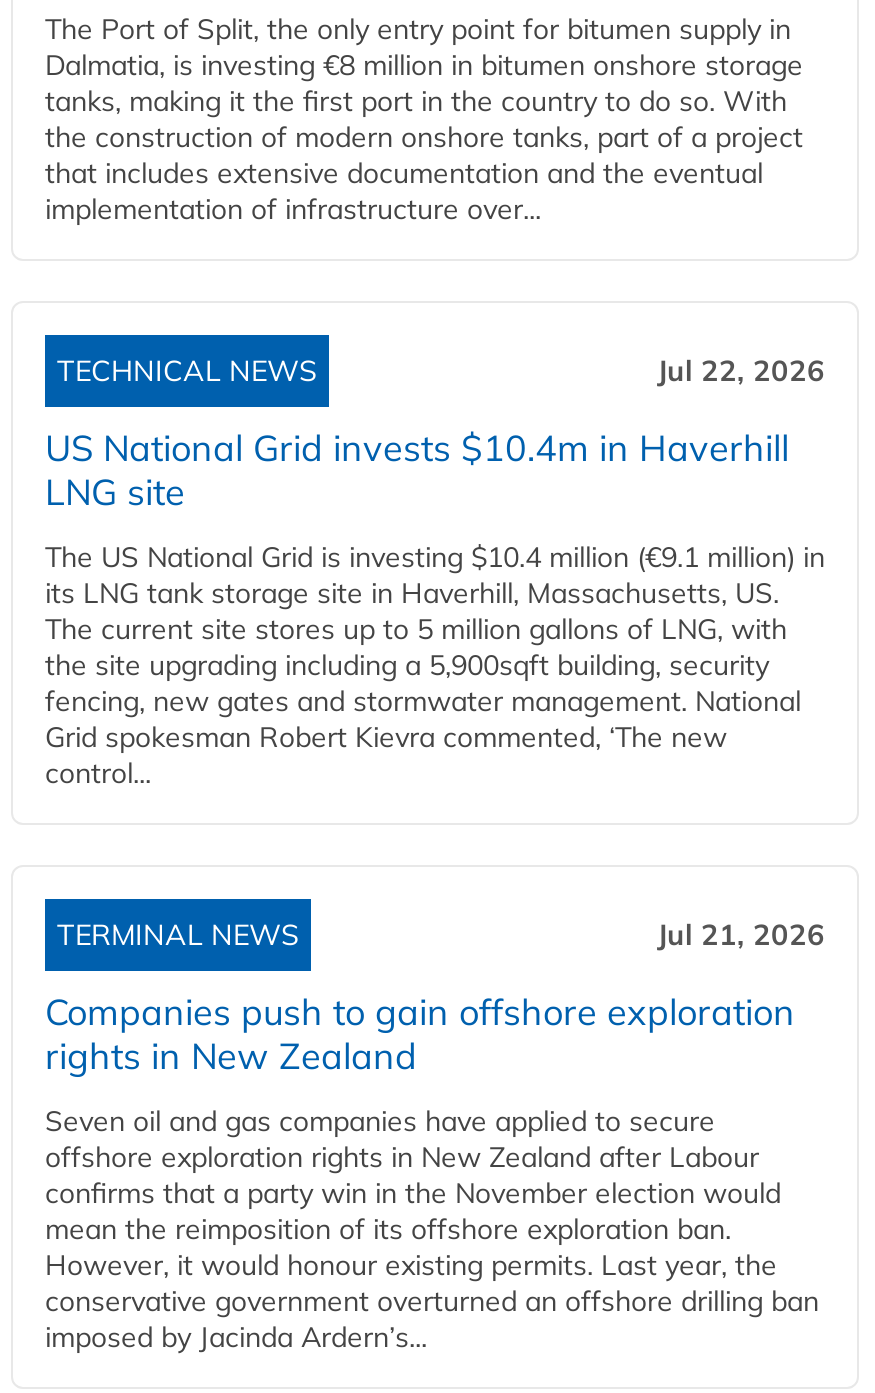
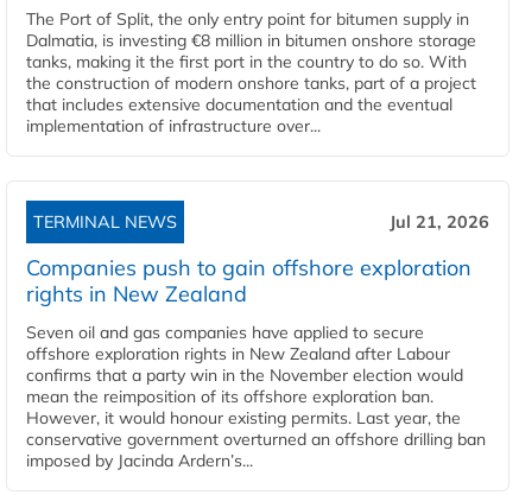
- TECHNICAL NEWS
- Jul 22, 2026
- US National Grid invests $10.4m in Haverhill
- LNG site
- The US National Grid is investing $10.4 million (€9.1 million) in
- its LNG tank storage site in Haverhill, Massachusetts, US.
- The current site stores up to 5 million gallons of LNG, with
- the site upgrading including a 5,900sqft building, security
- fencing, new gates and stormwater management. National
- Grid spokesman Robert Kievra commented, ‘The new
- control...
